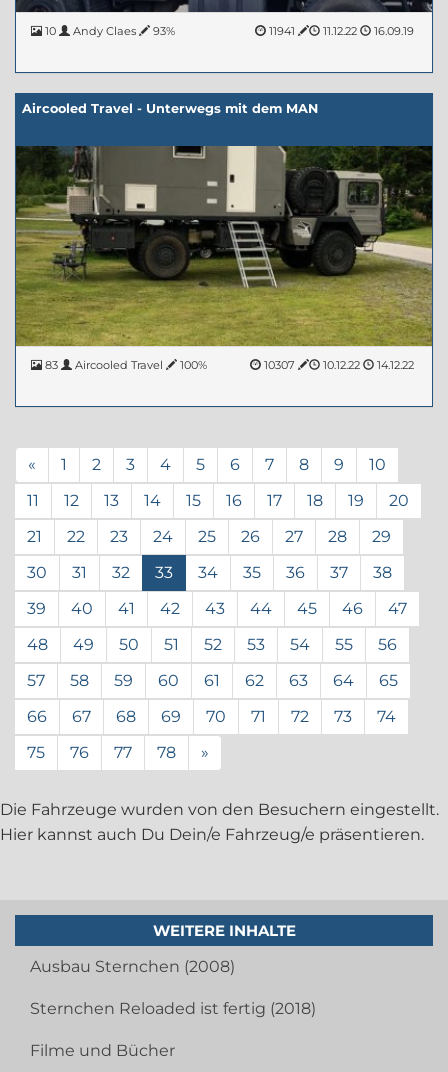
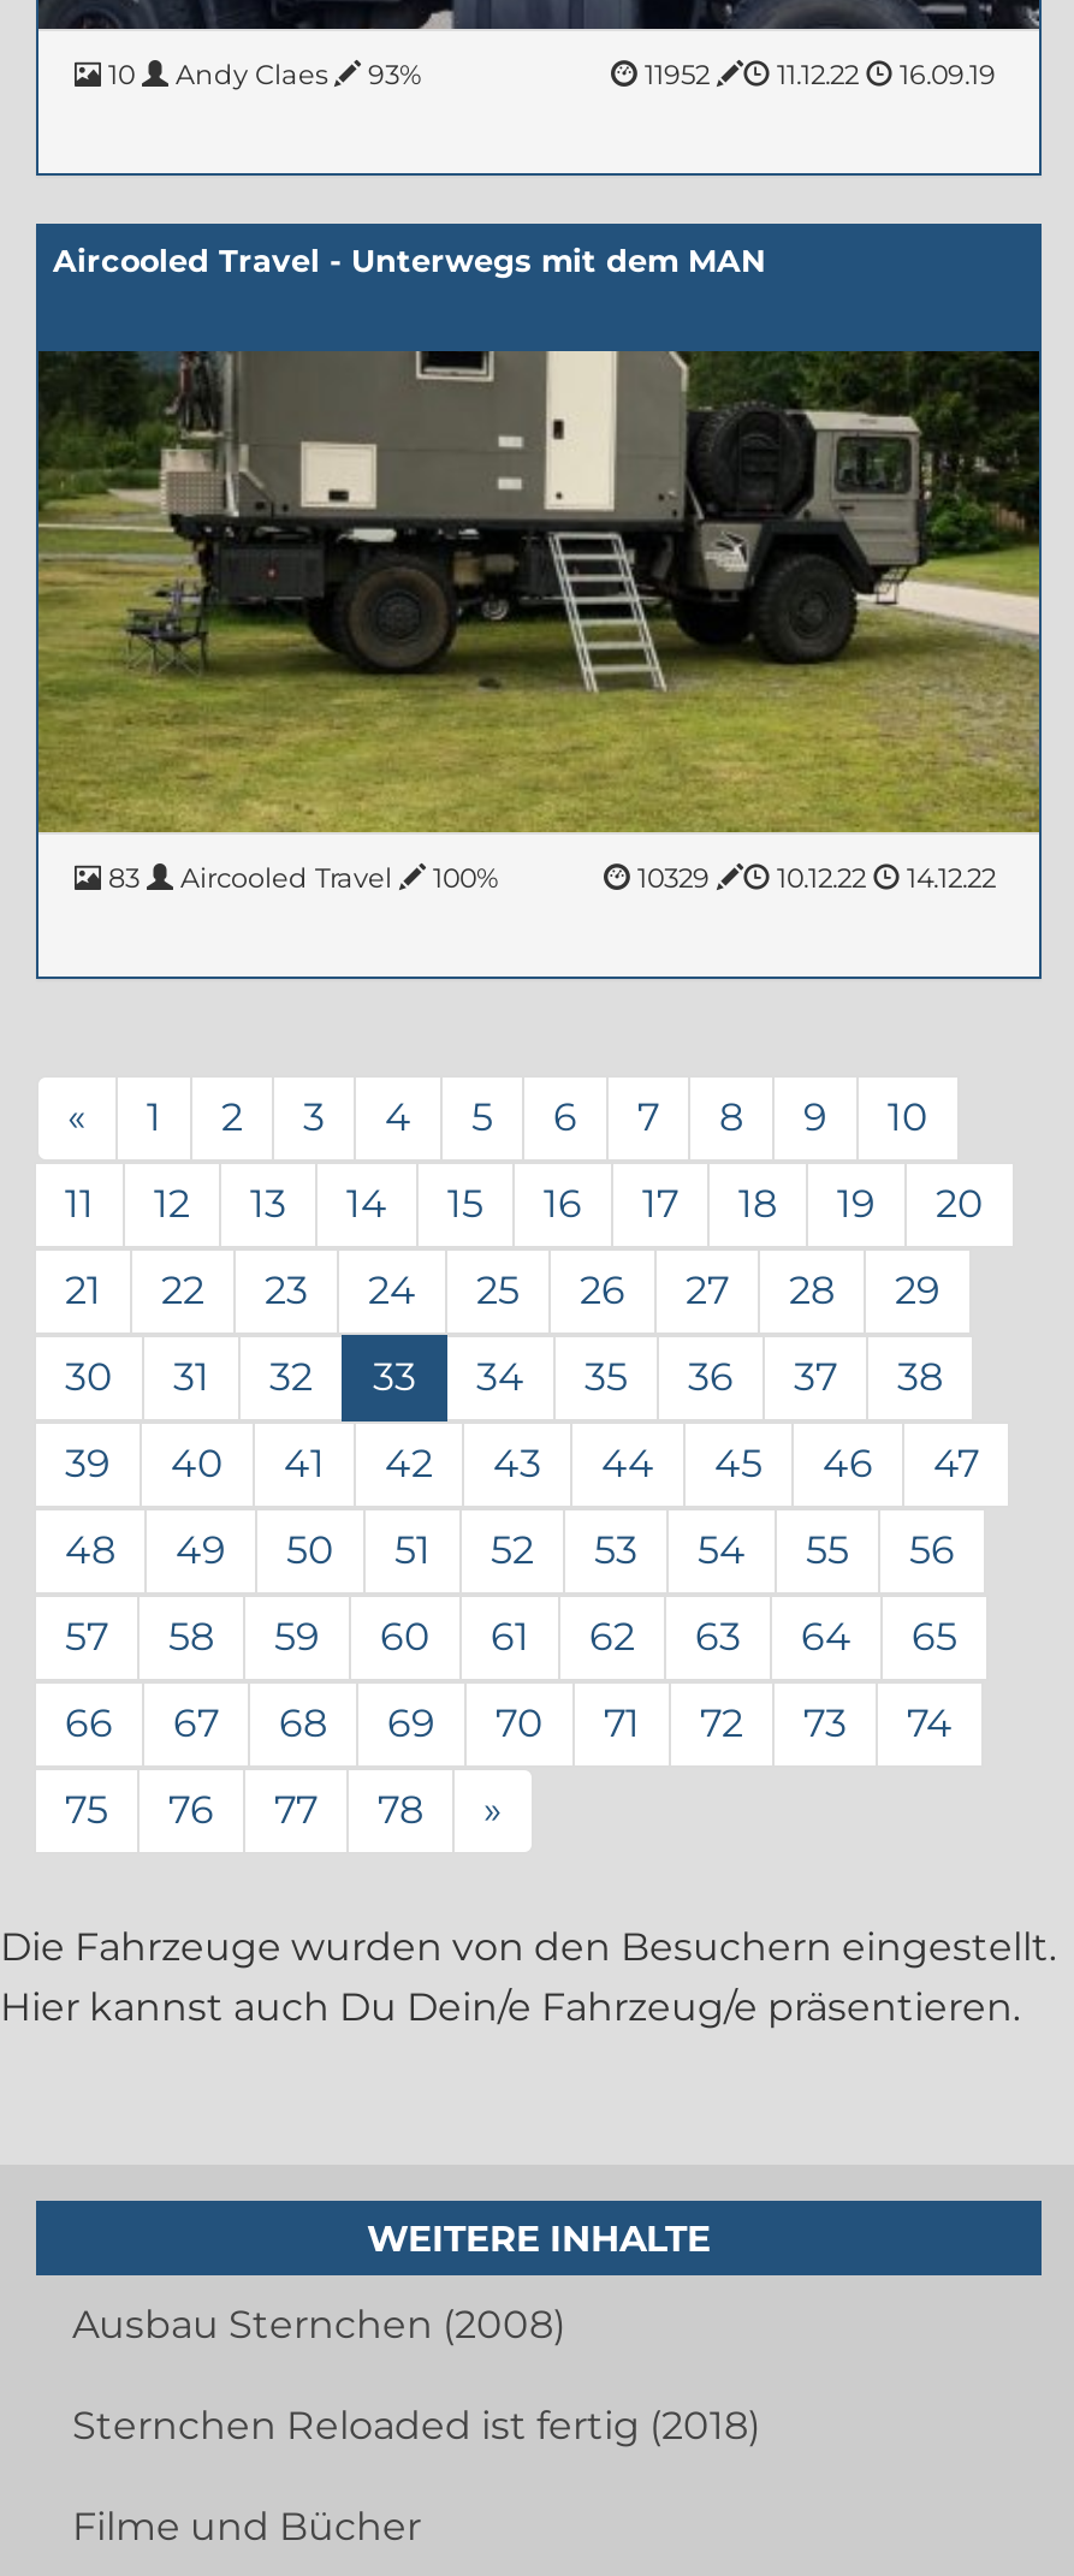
- 11941 11.12.22 16.09.19
+ 11952 11.12.22 16.09.19

- 10307 10.12.22 14.12.22
+ 10329 10.12.22 14.12.22
